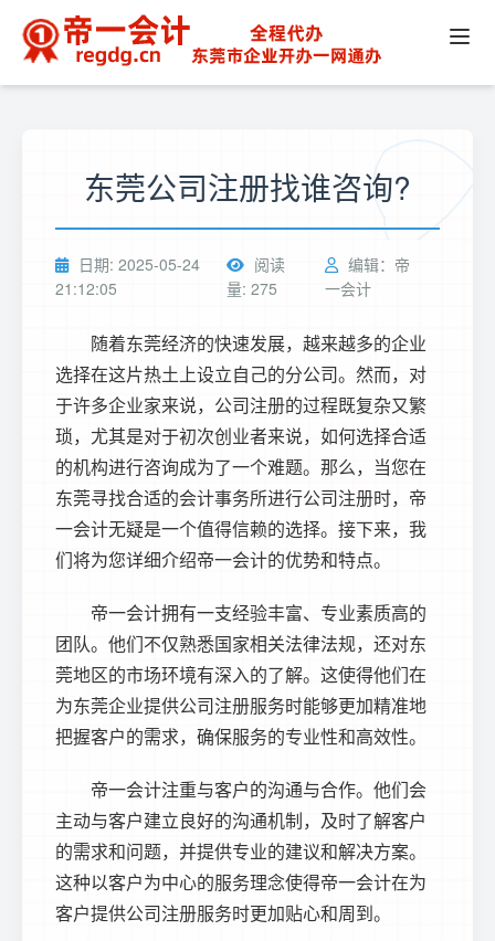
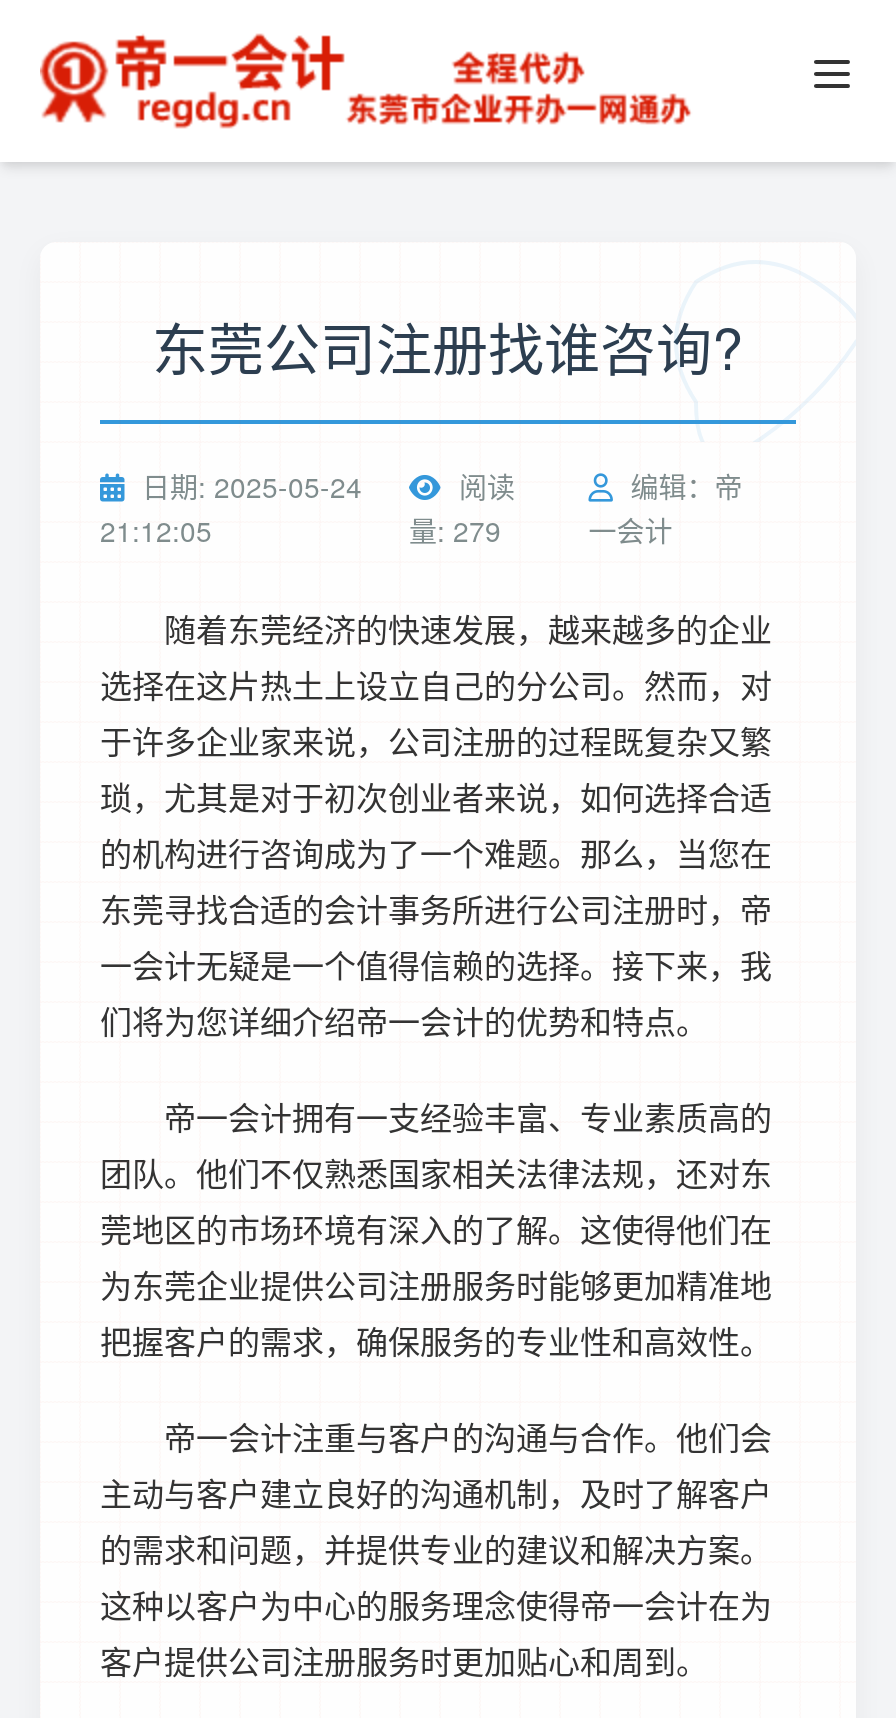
- 量: 275
+ 量: 279
